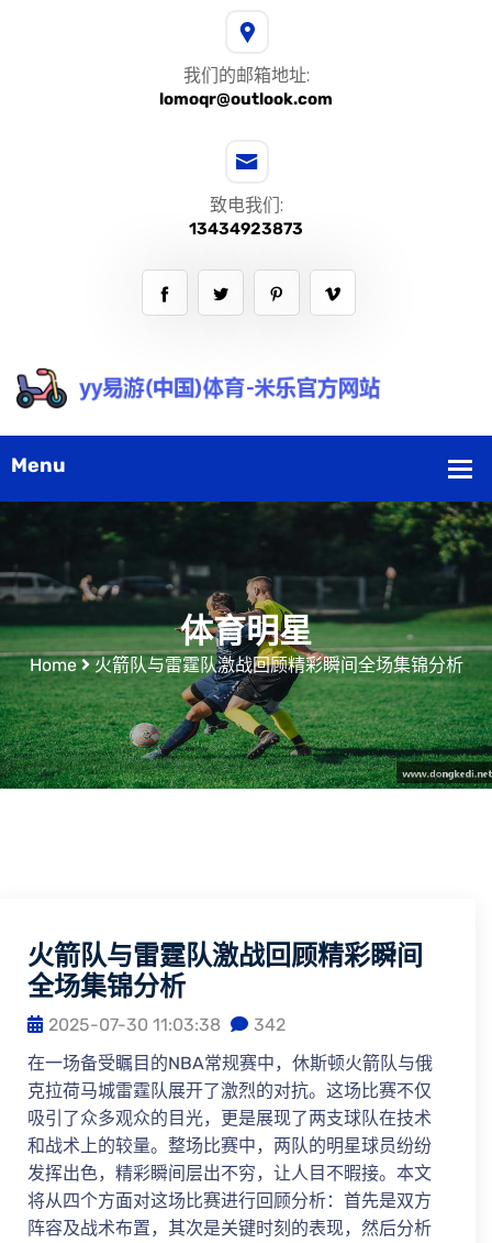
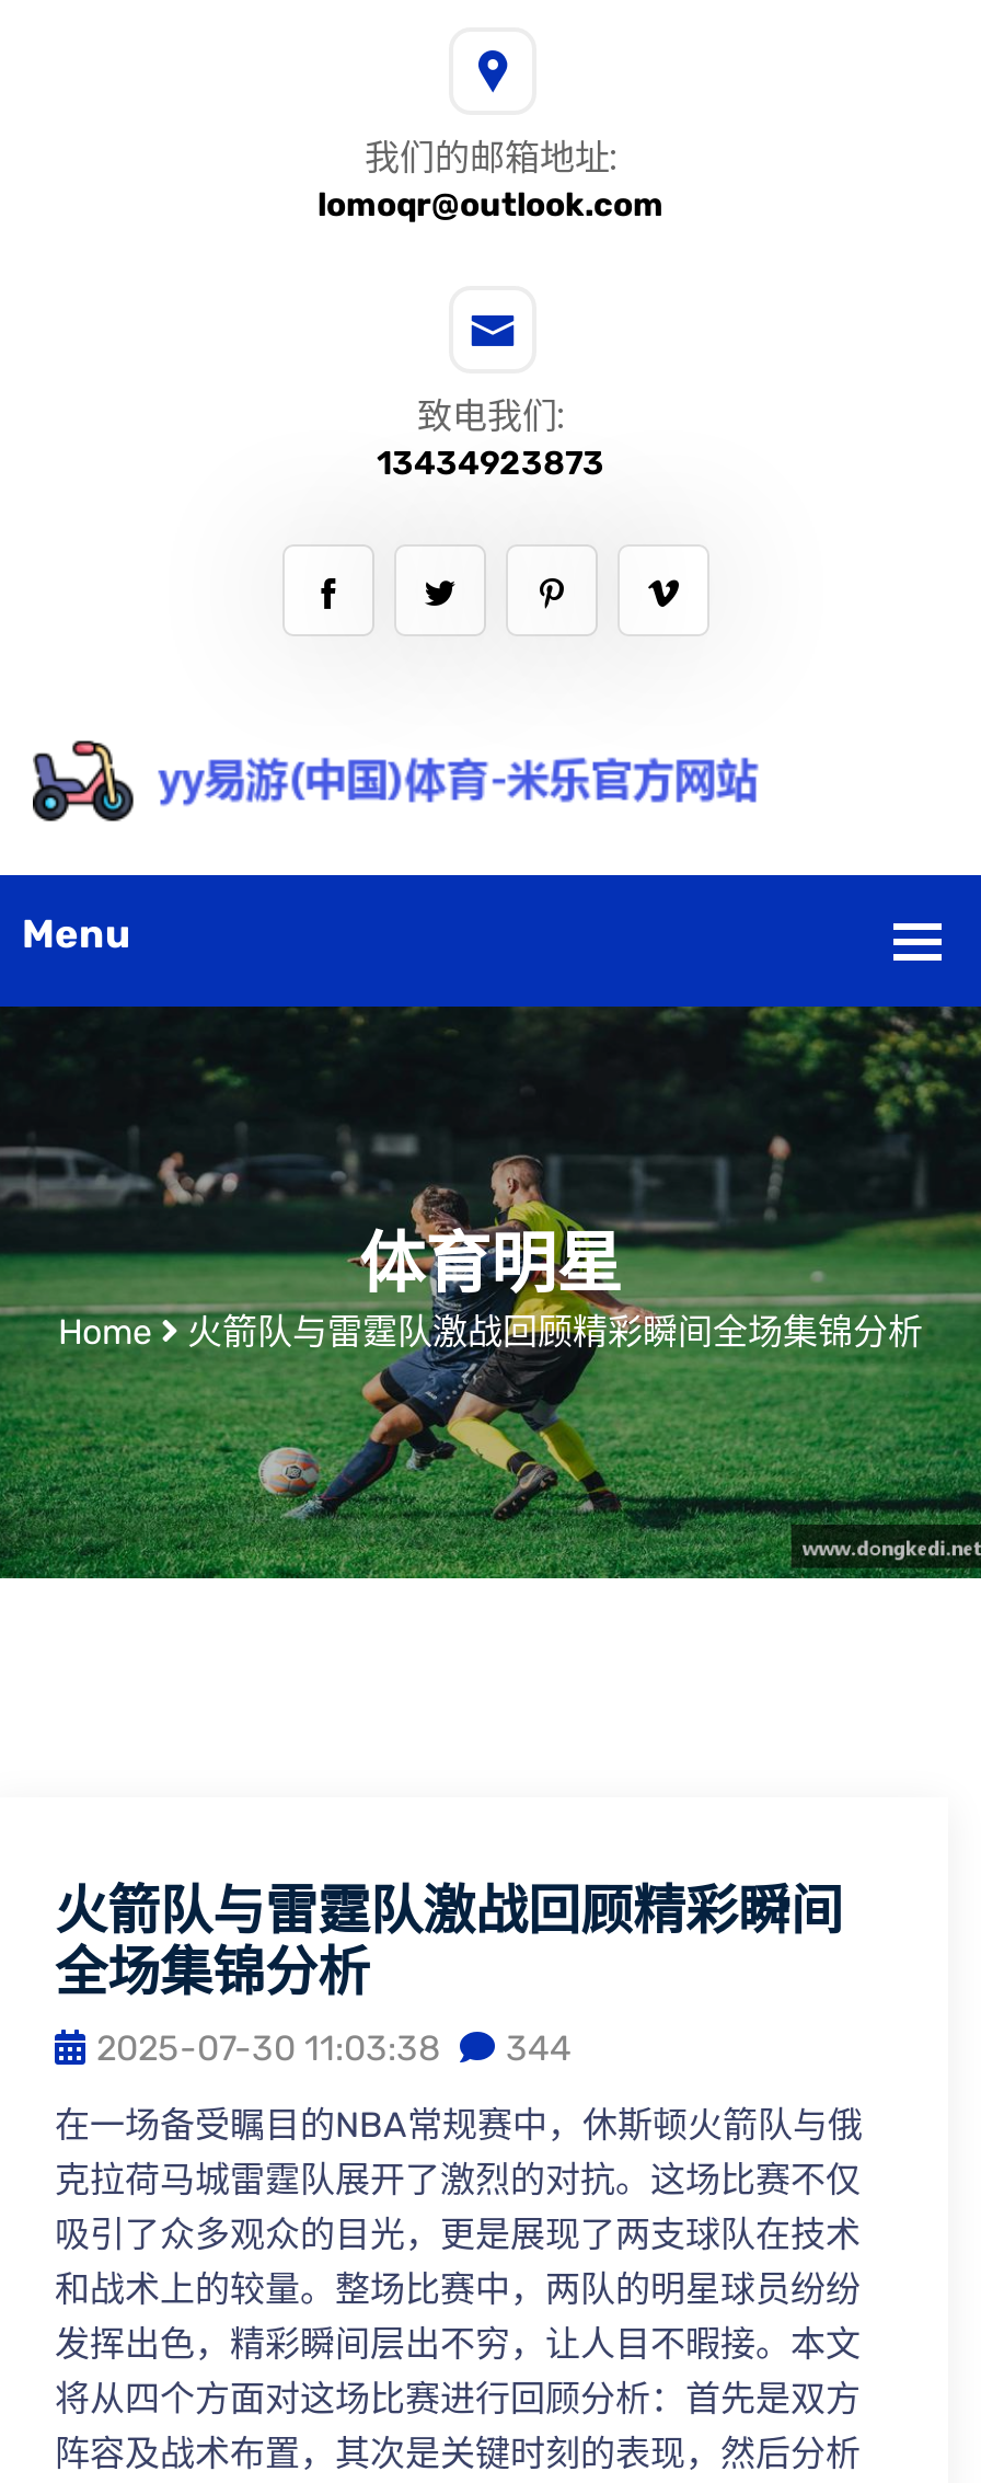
- 2025-07-30 11:03:38 342
+ 2025-07-30 11:03:38 344
